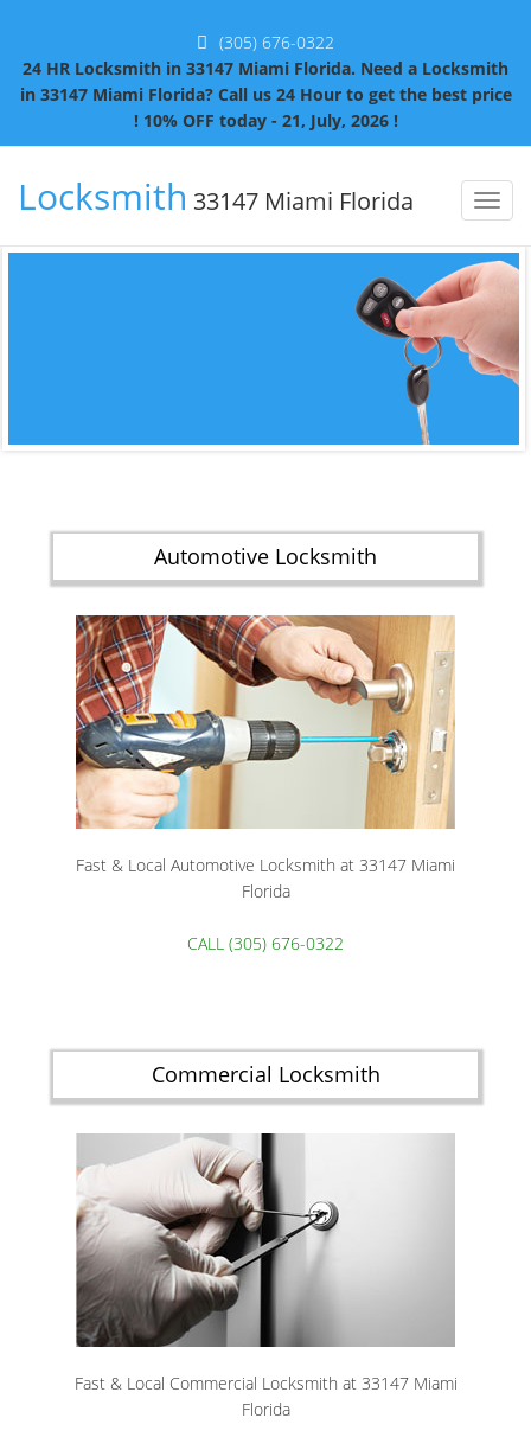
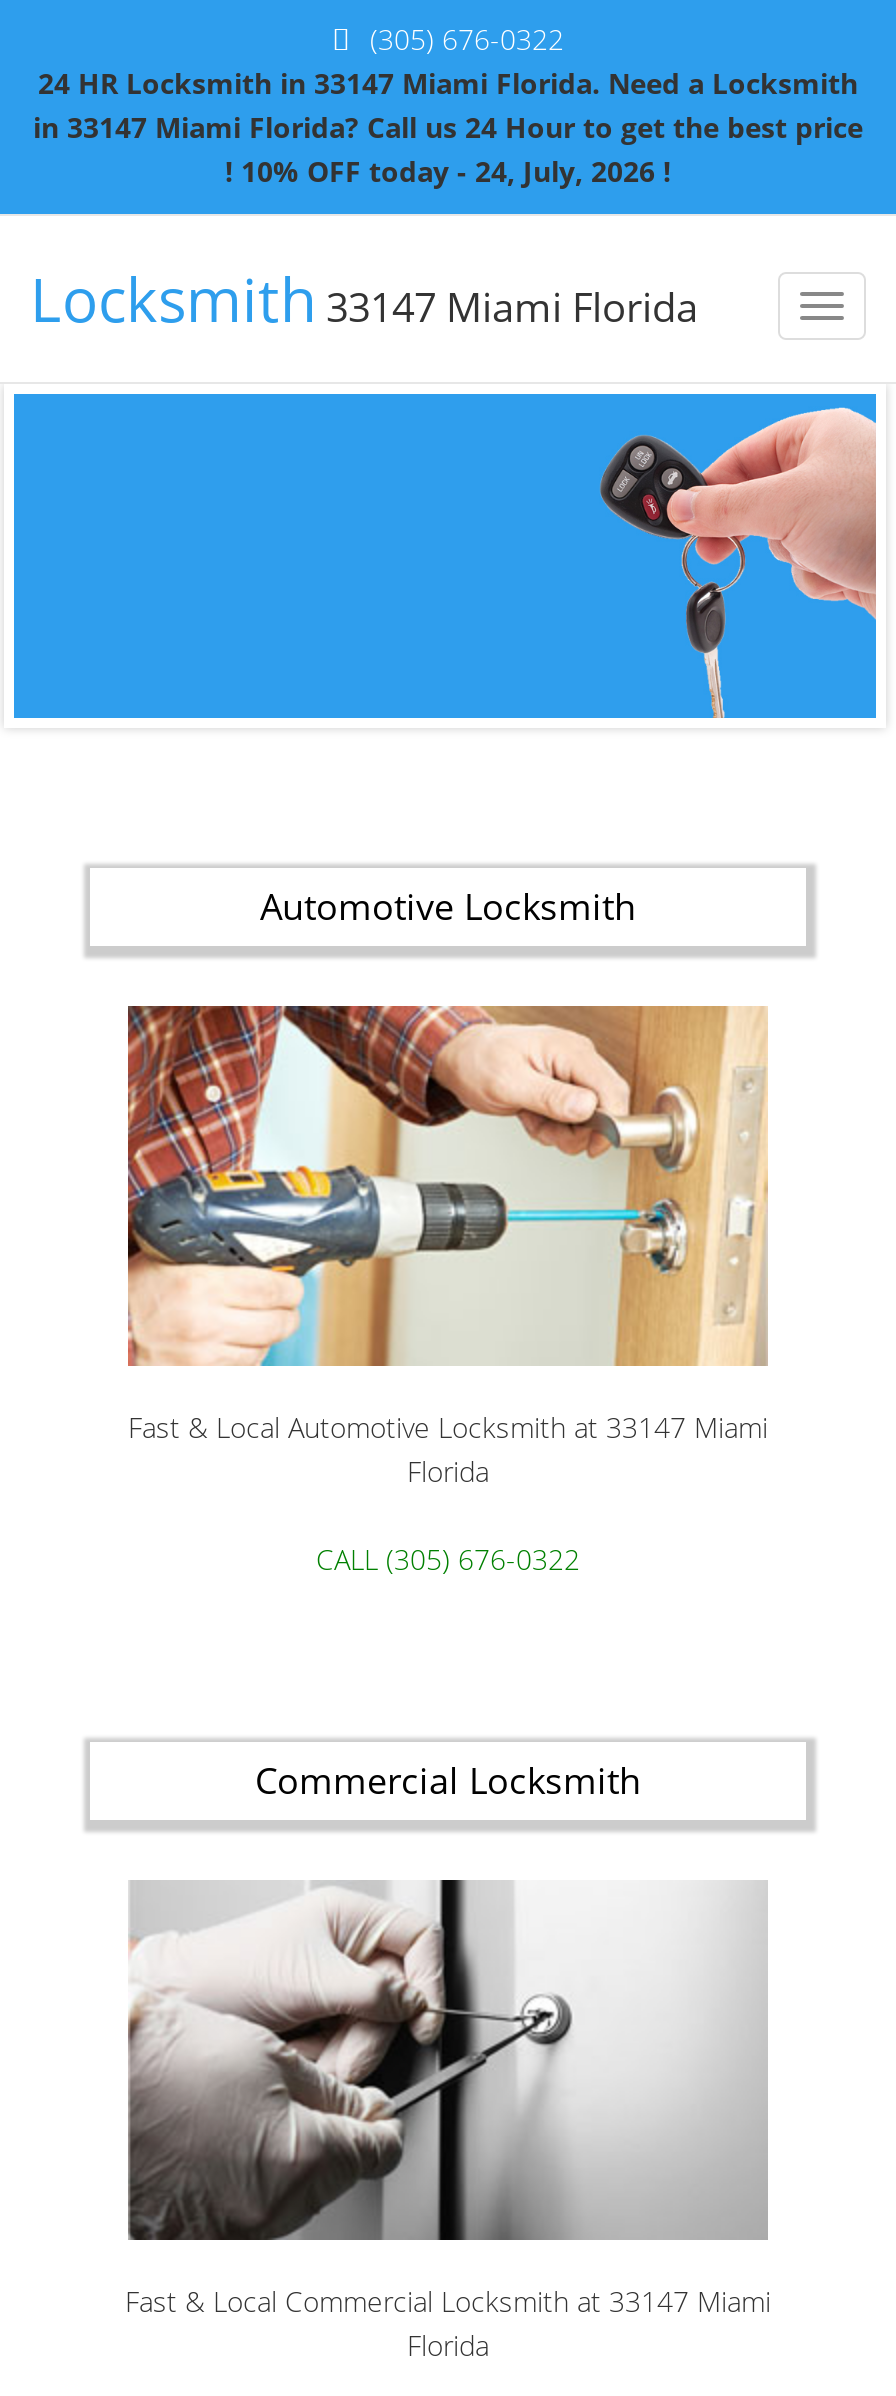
- ! 10% OFF today - 21, July, 2026 !
+ ! 10% OFF today - 24, July, 2026 !
